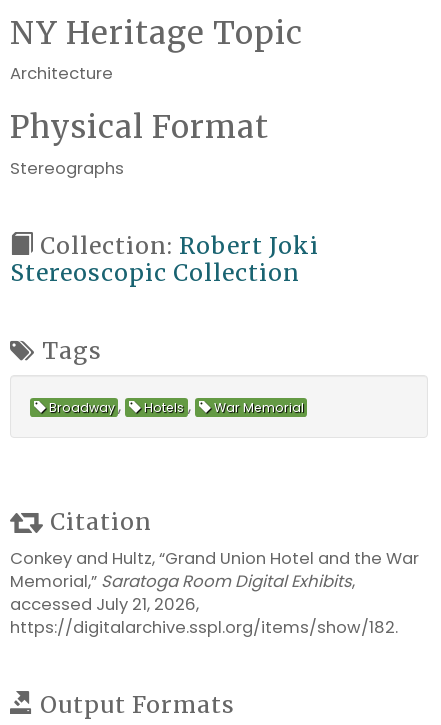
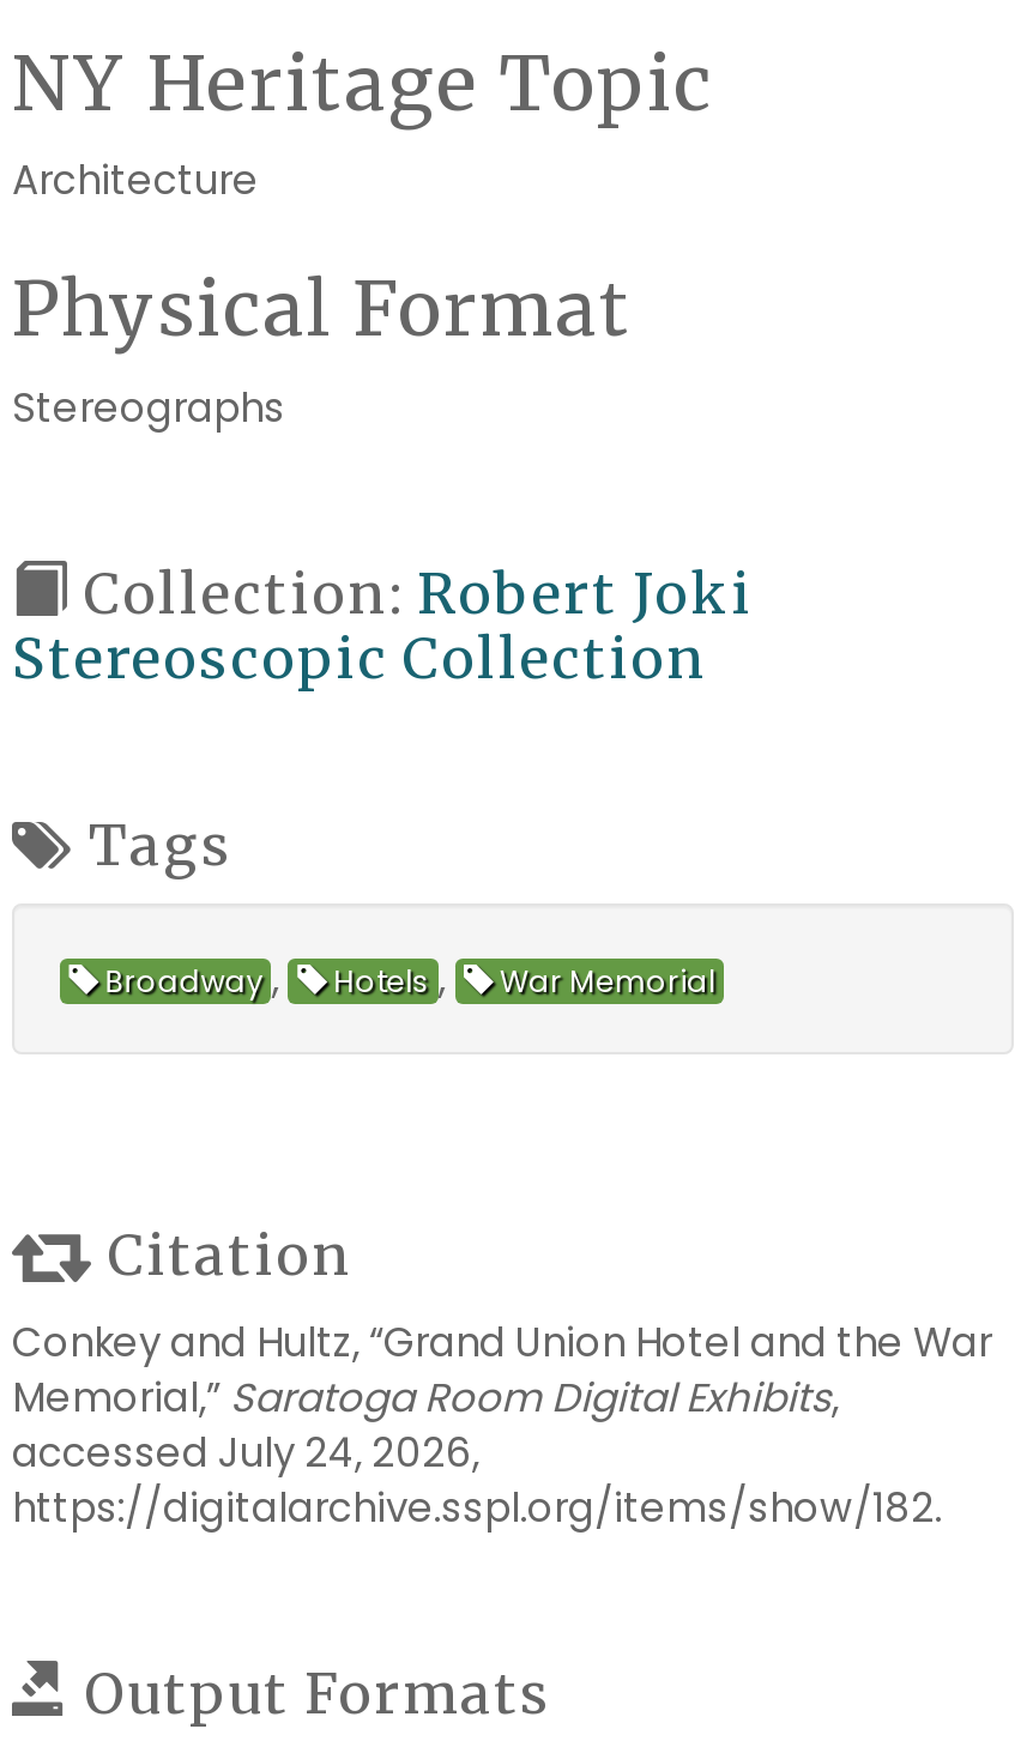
- accessed July 21, 2026,
+ accessed July 24, 2026,
